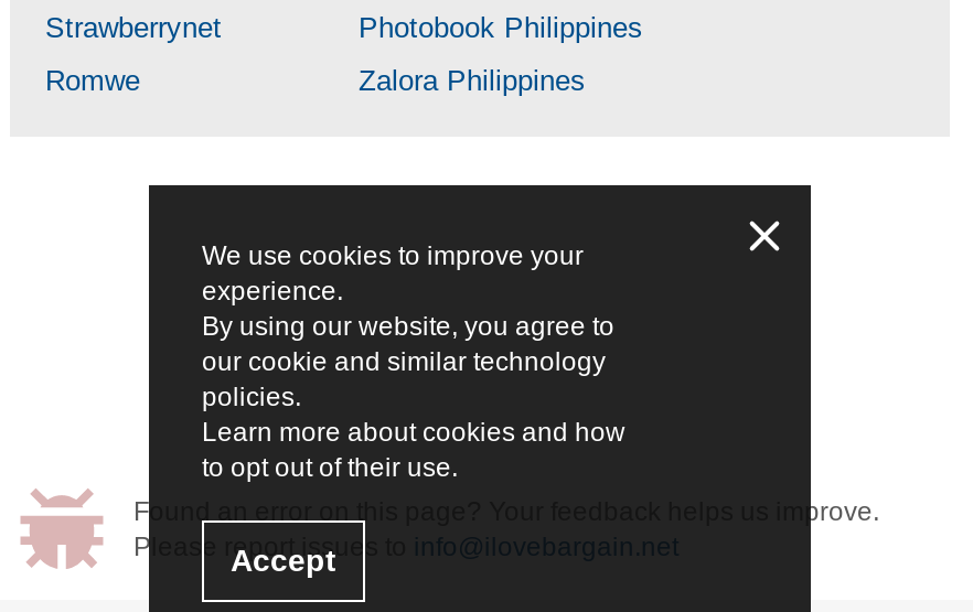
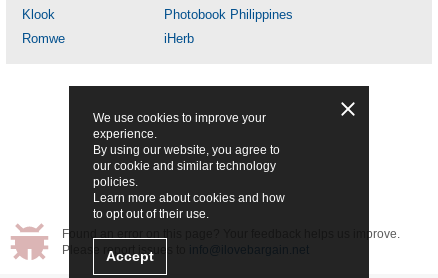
- Strawberrynet
+ Klook

- Zalora Philippines
+ iHerb
